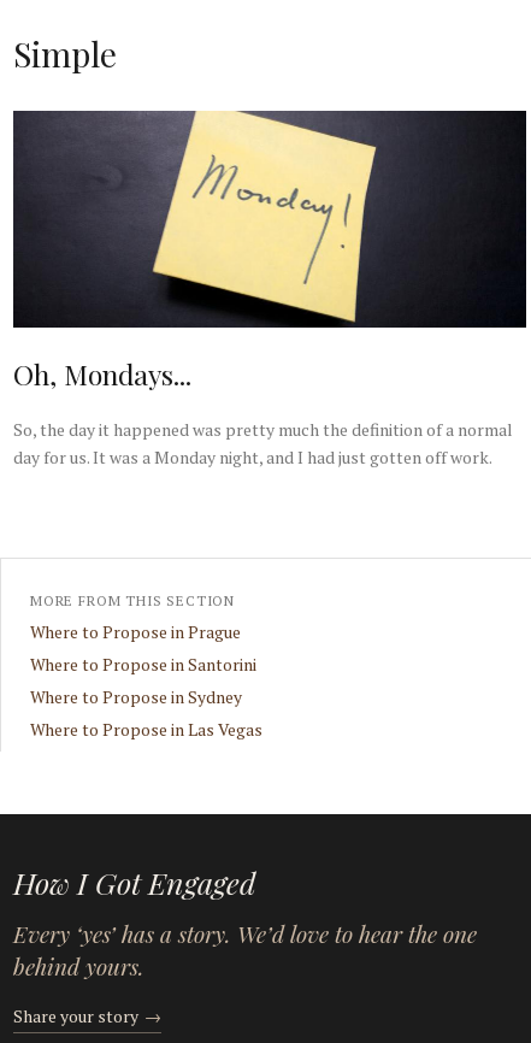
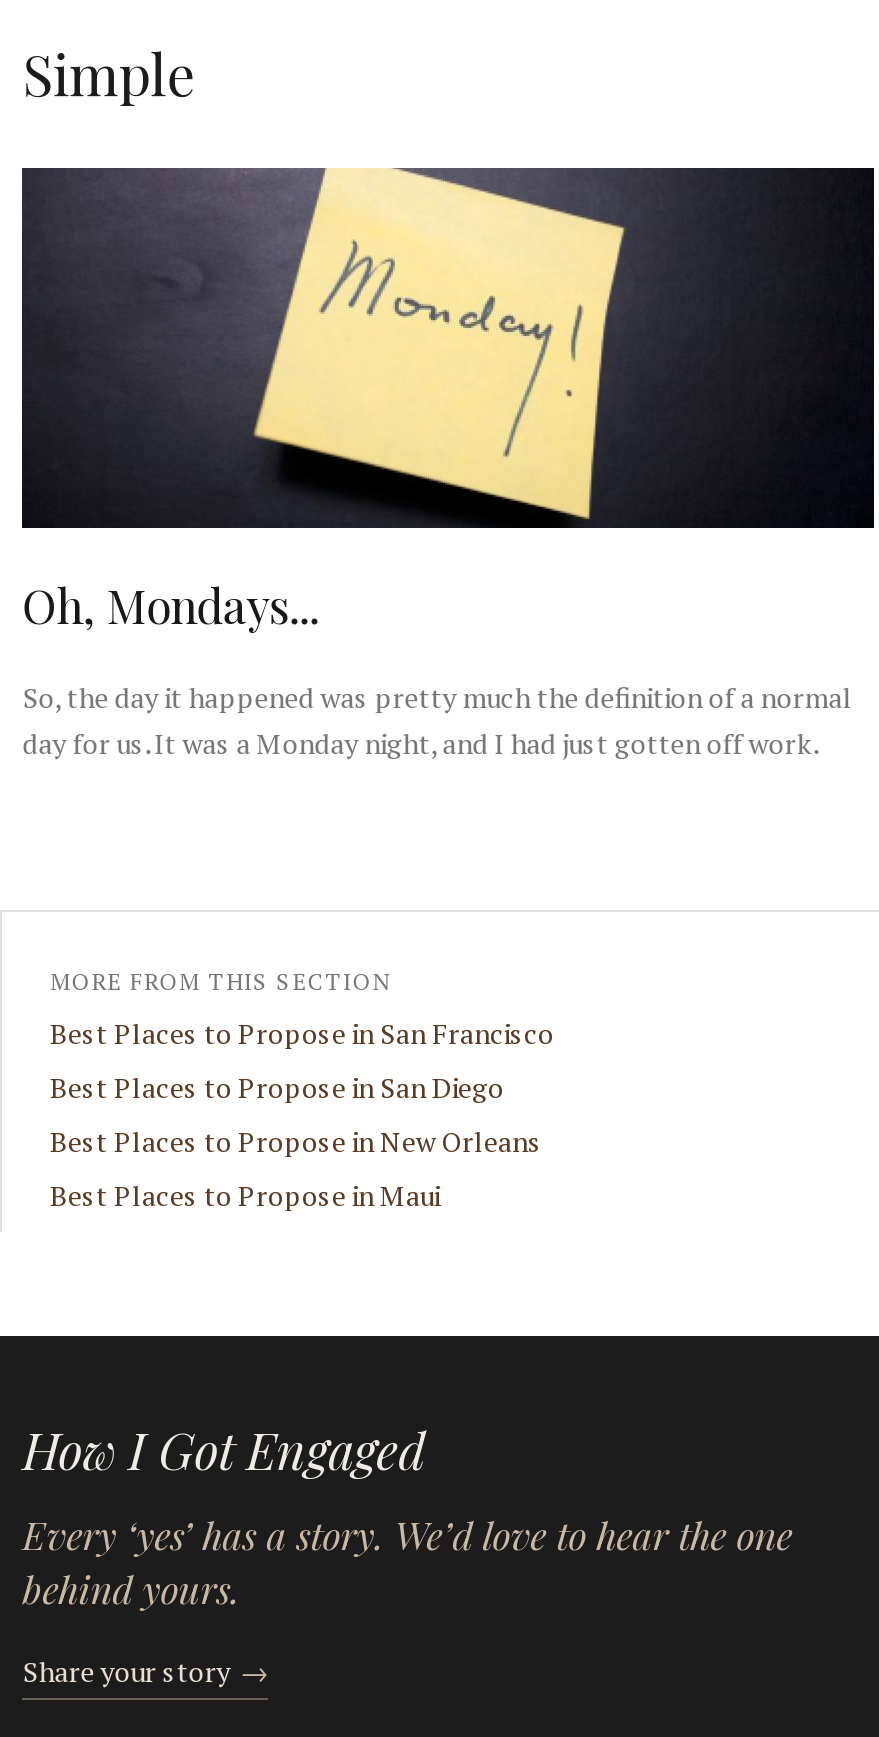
- Where to Propose in Prague
+ Best Places to Propose in San Francisco

- Where to Propose in Santorini
+ Best Places to Propose in San Diego

- Where to Propose in Sydney
+ Best Places to Propose in New Orleans

- Where to Propose in Las Vegas
+ Best Places to Propose in Maui
